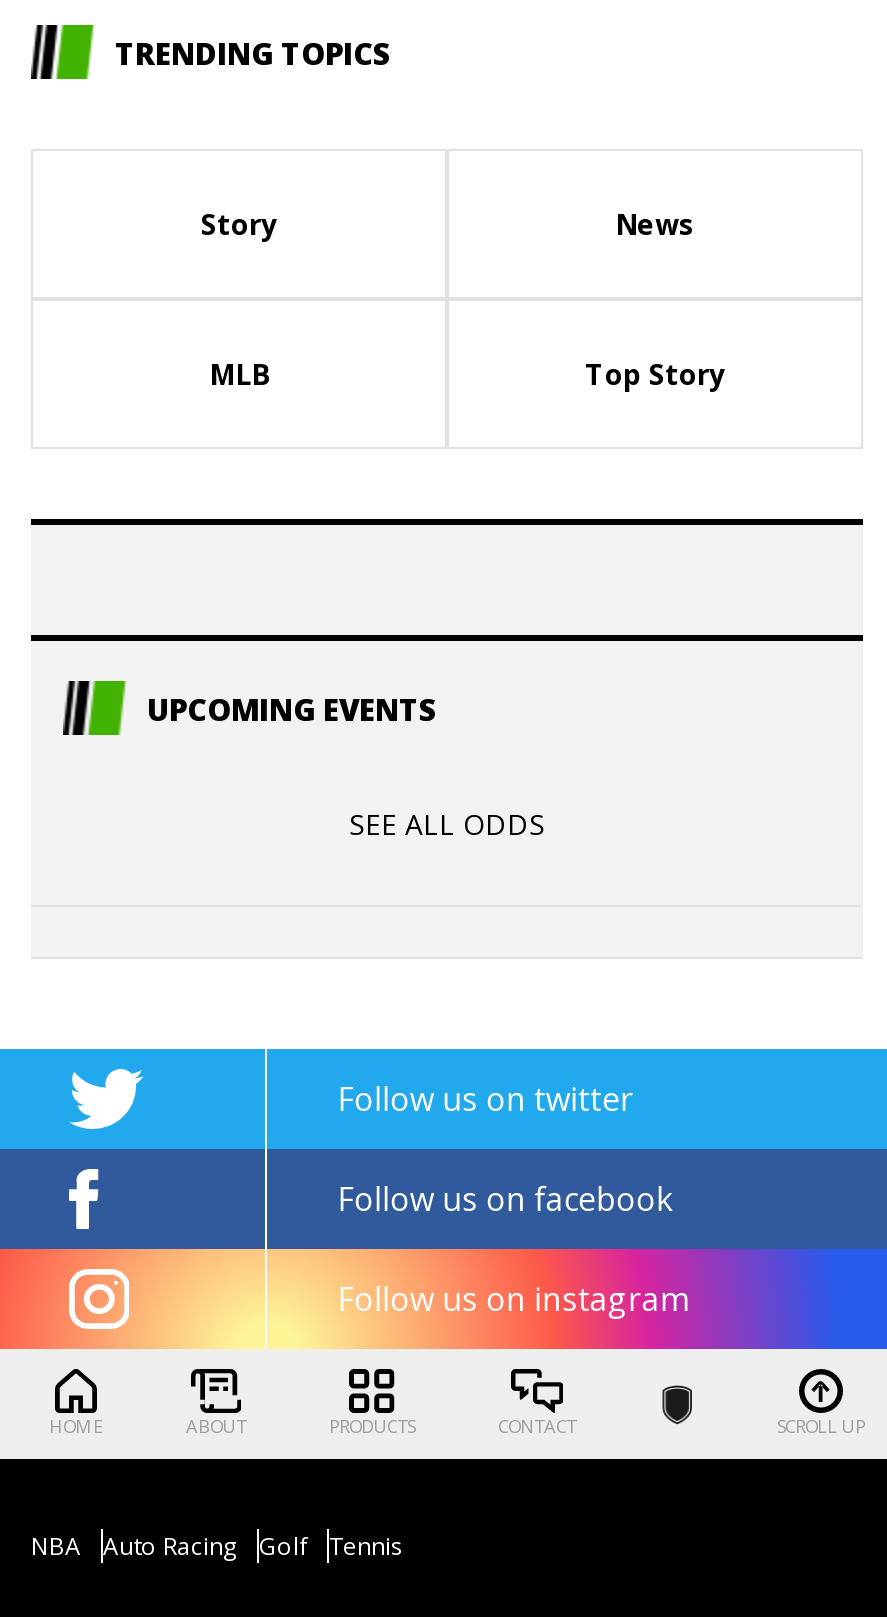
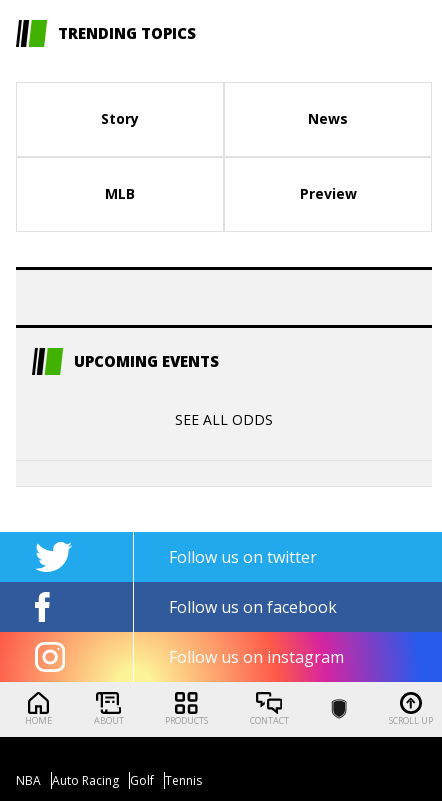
- Top Story
+ Preview
